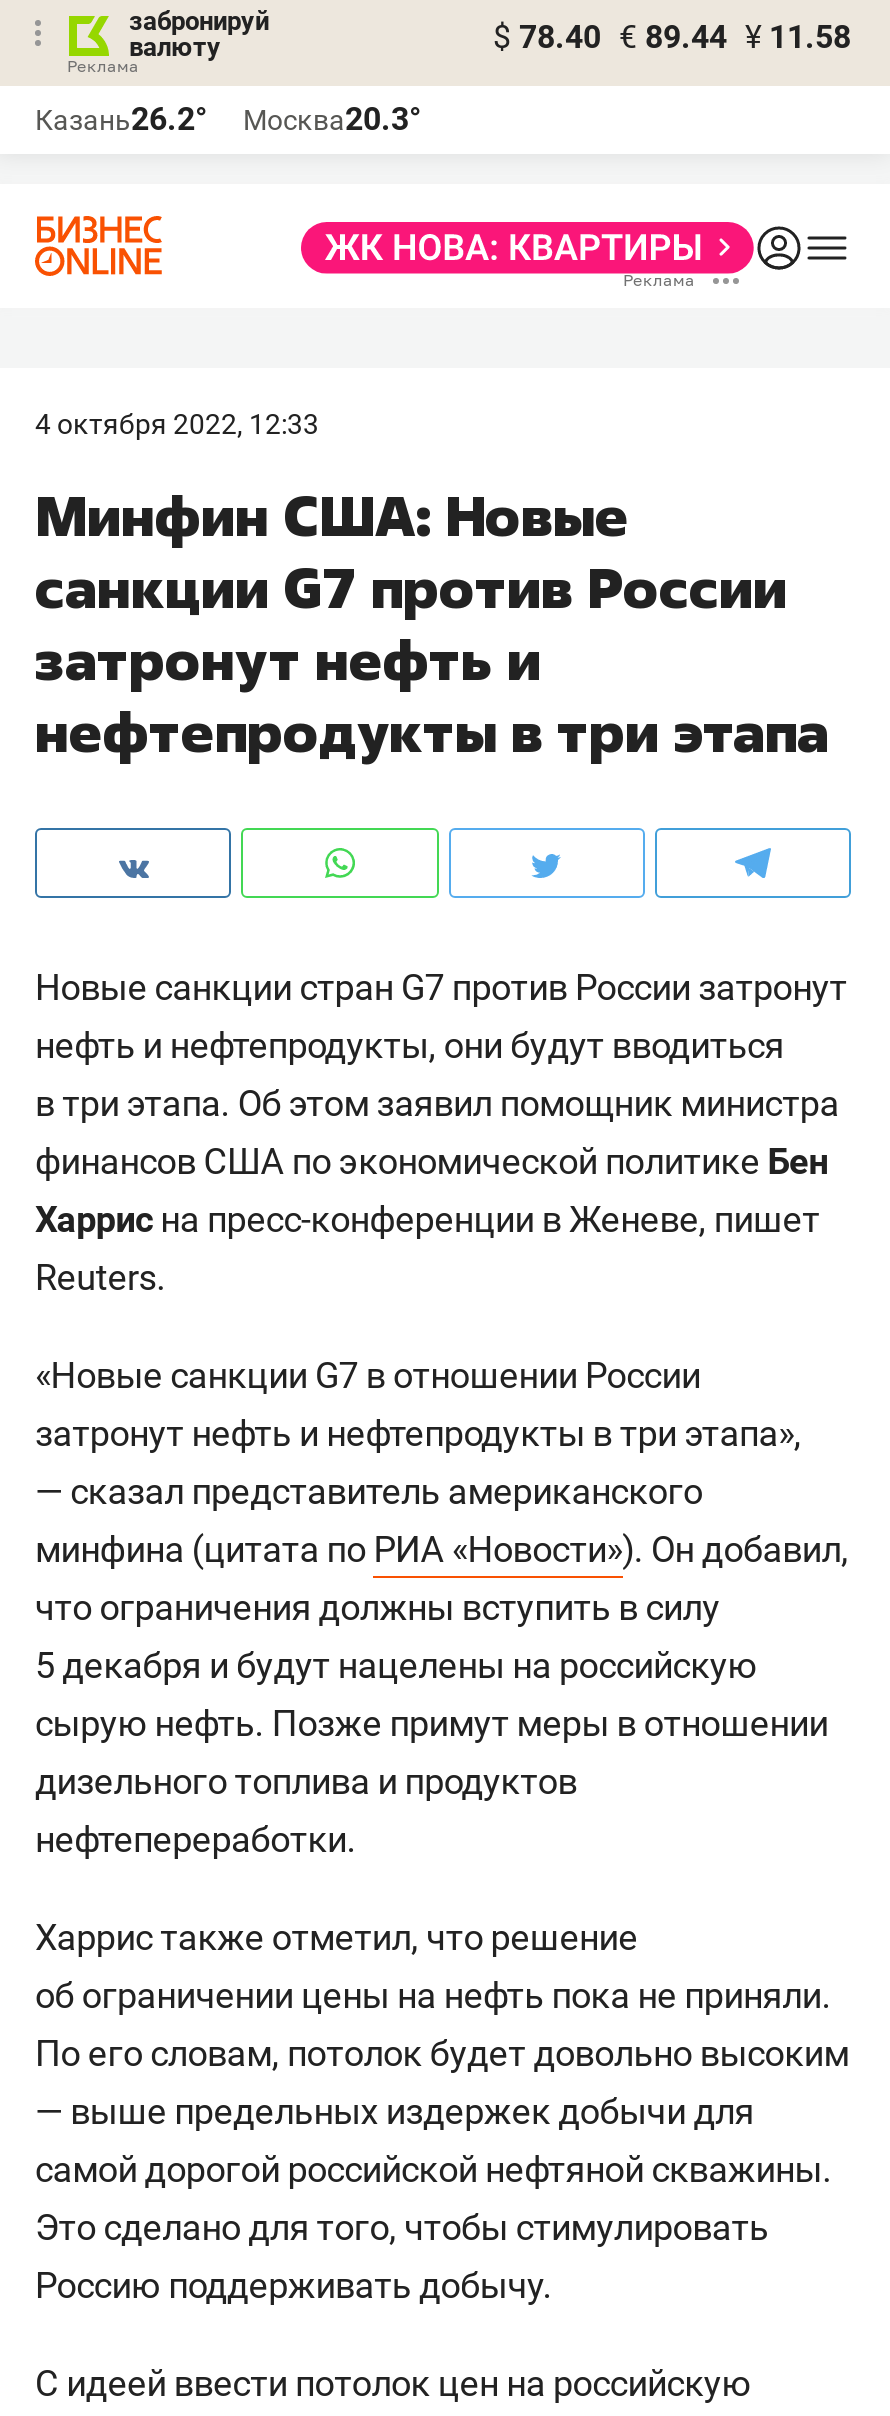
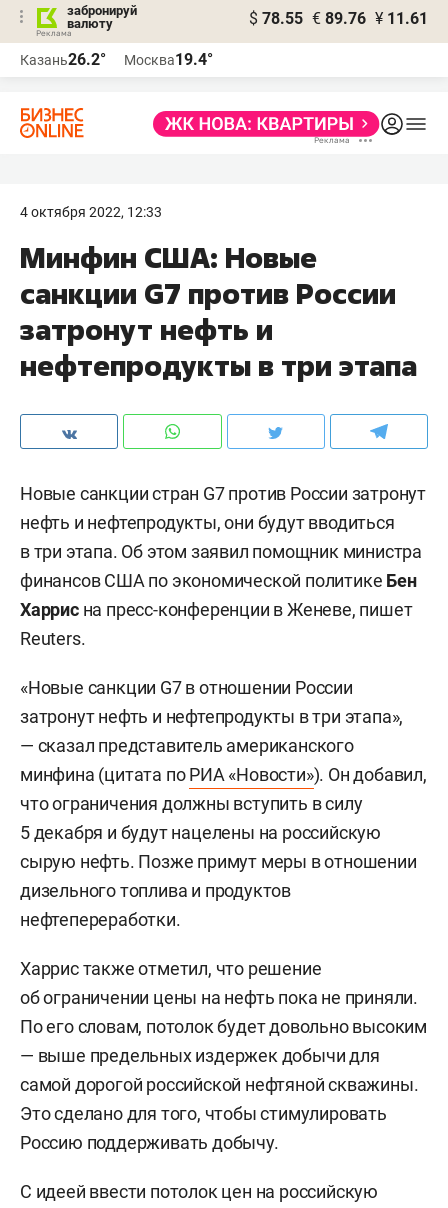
- $ 78.40 € 89.44 ¥ 11.58
+ $ 78.55 € 89.76 ¥ 11.61

- Казань26.2° Москва20.3°
+ Казань26.2° Москва19.4°
